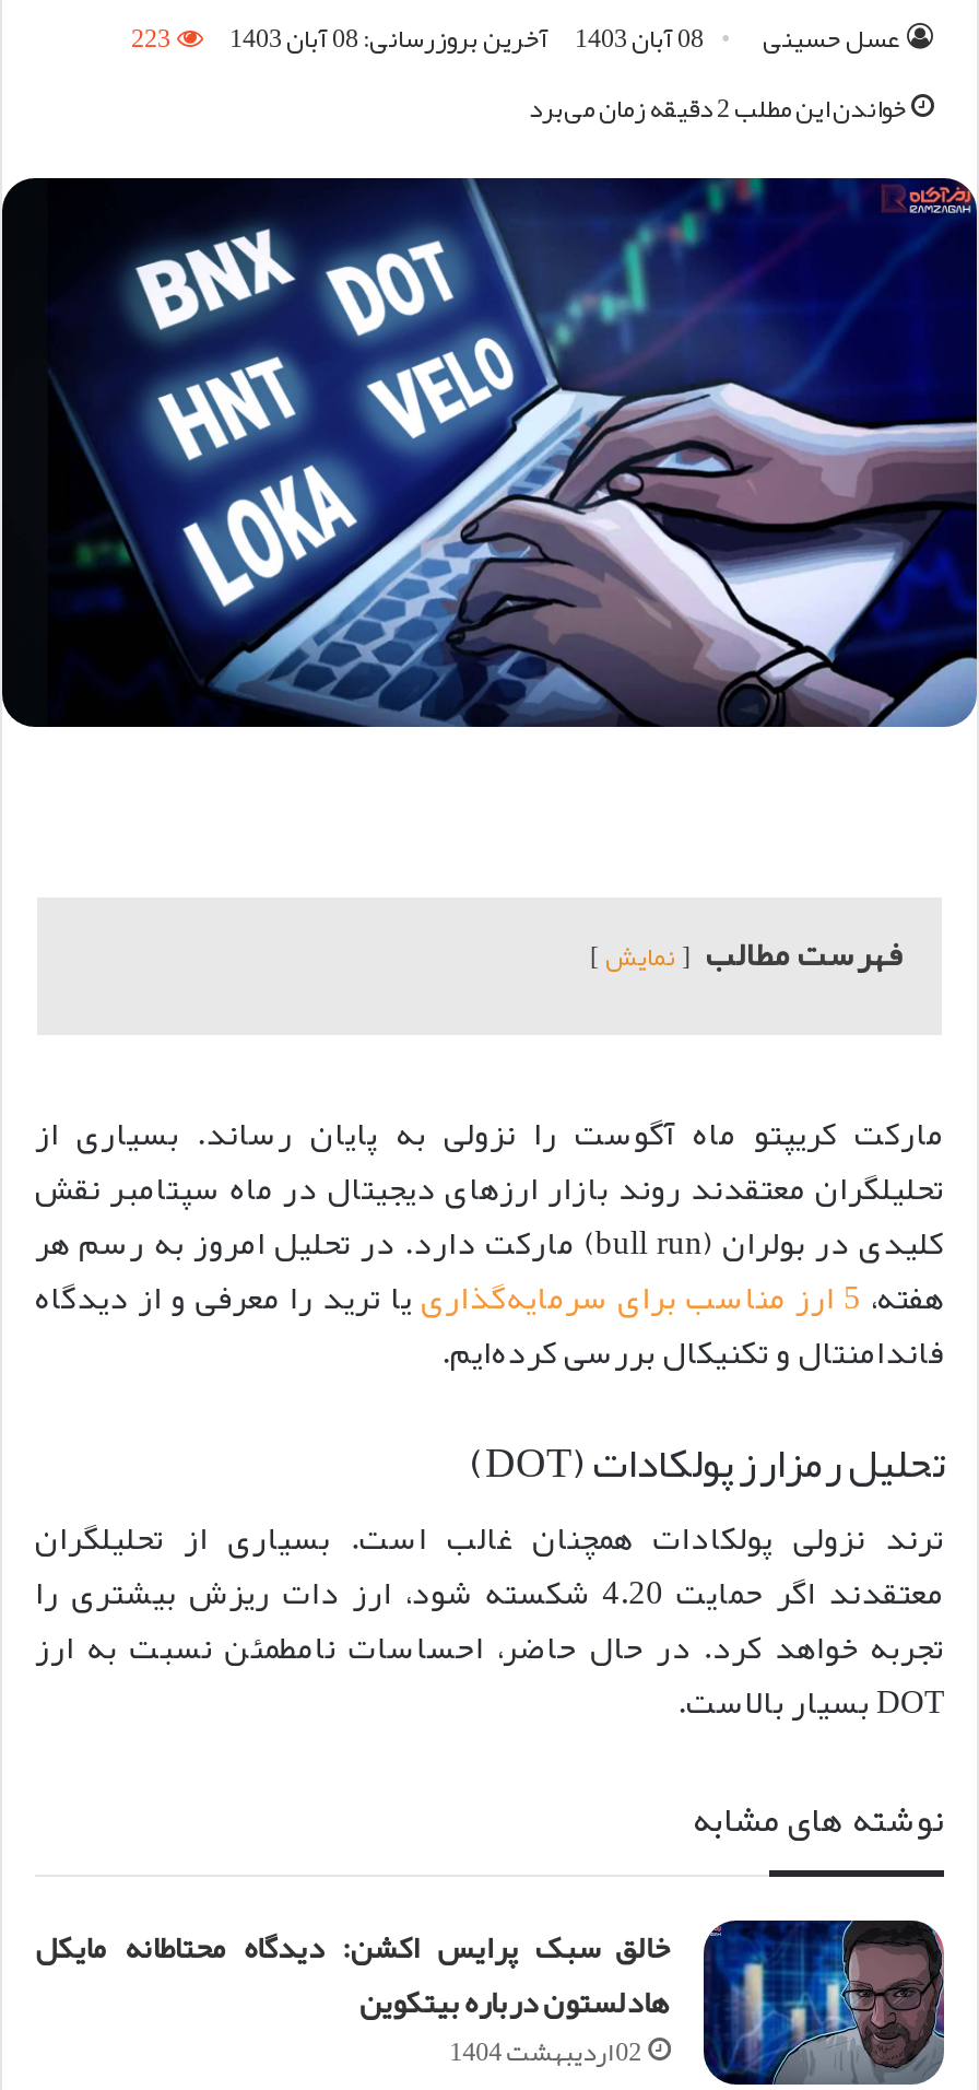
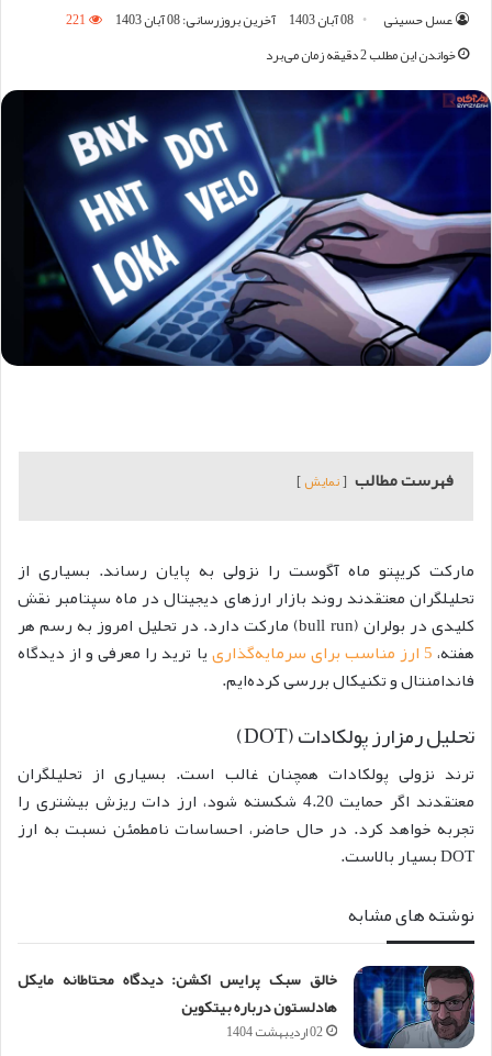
- 223
+ 221
